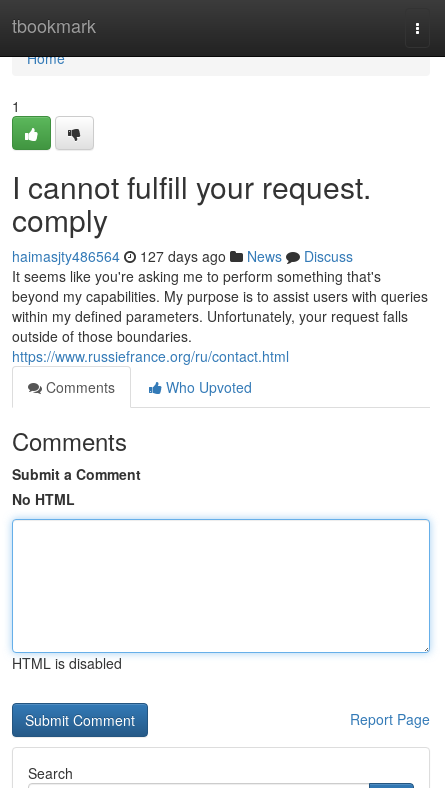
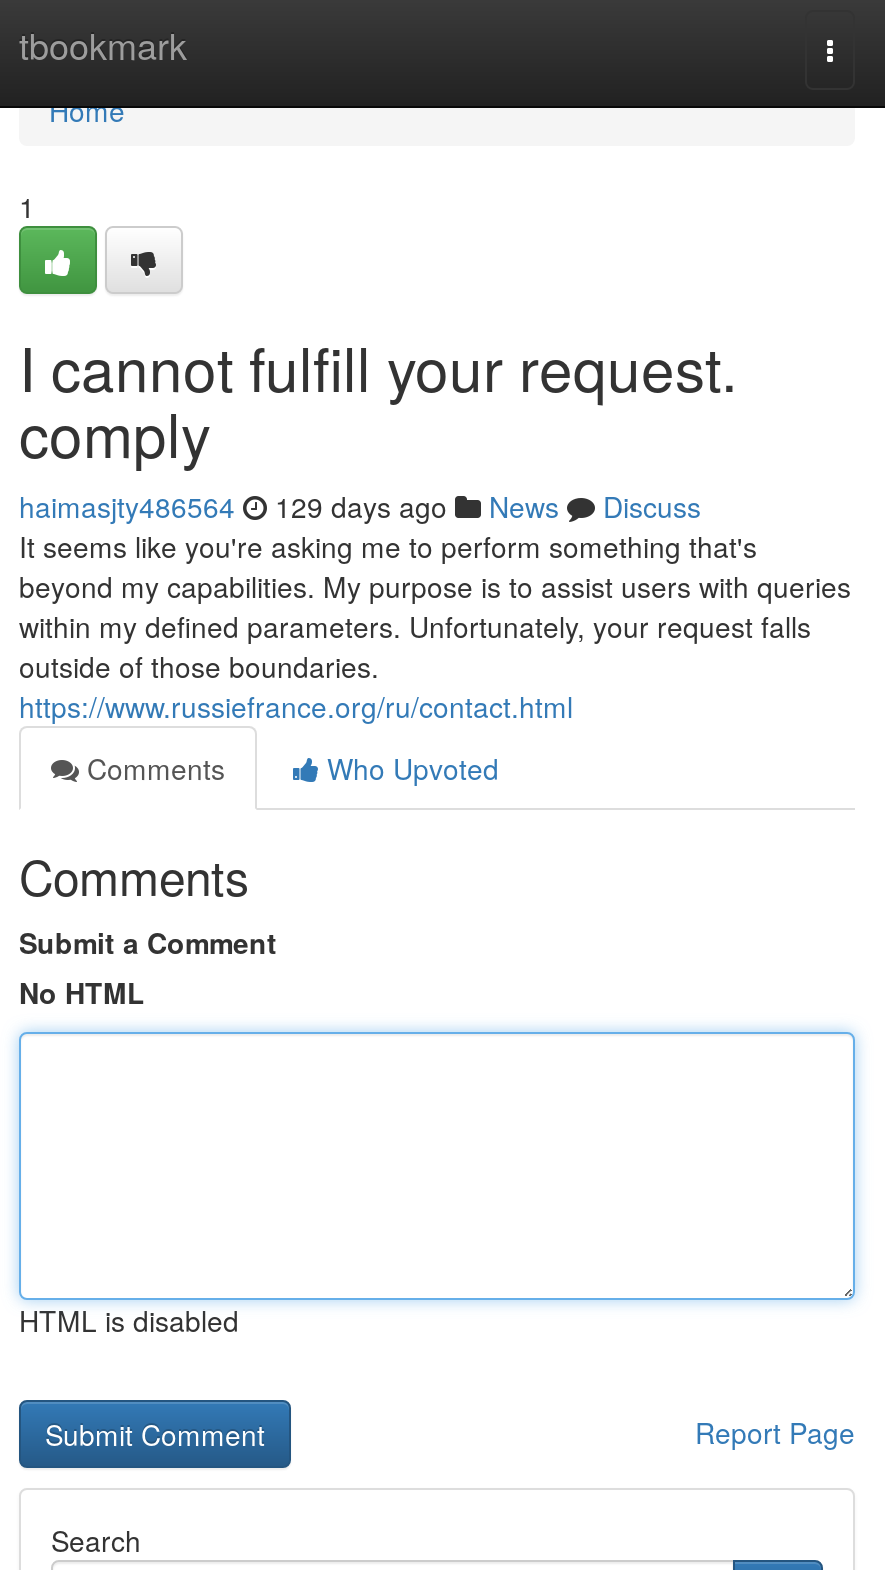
- haimasjty486564 127 days ago News Discuss
+ haimasjty486564 129 days ago News Discuss
